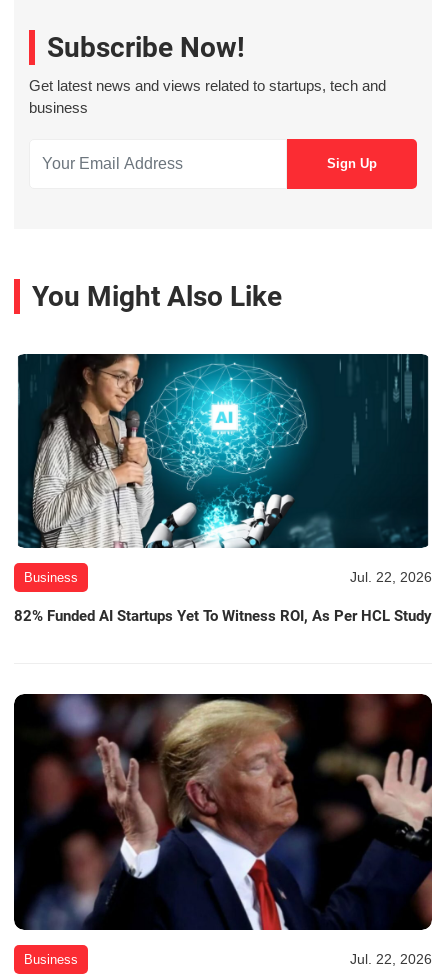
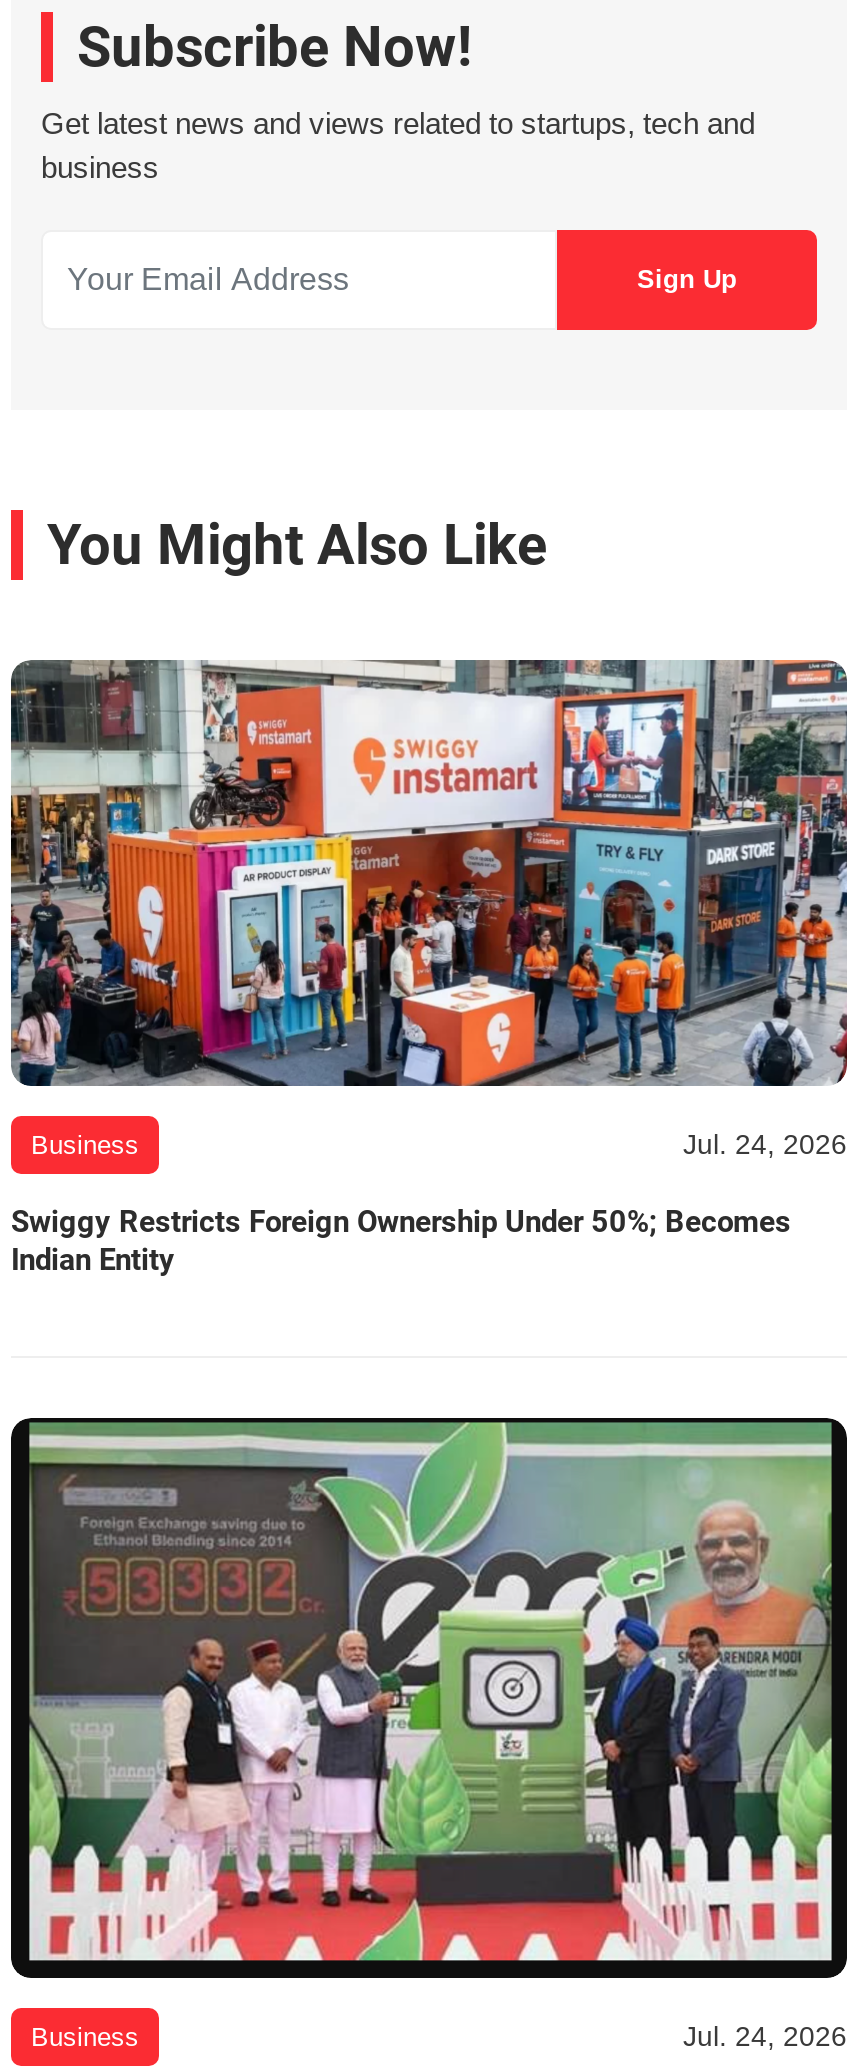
- [image]
- Jul. 22, 2026
+ [image]
+ Jul. 24, 2026

- 82% Funded AI Startups Yet To Witness ROI, As Per HCL Study
+ Swiggy Restricts Foreign Ownership Under 50%; Becomes
+ Indian Entity

- [image]
- Jul. 22, 2026
+ [image]
+ Jul. 24, 2026
